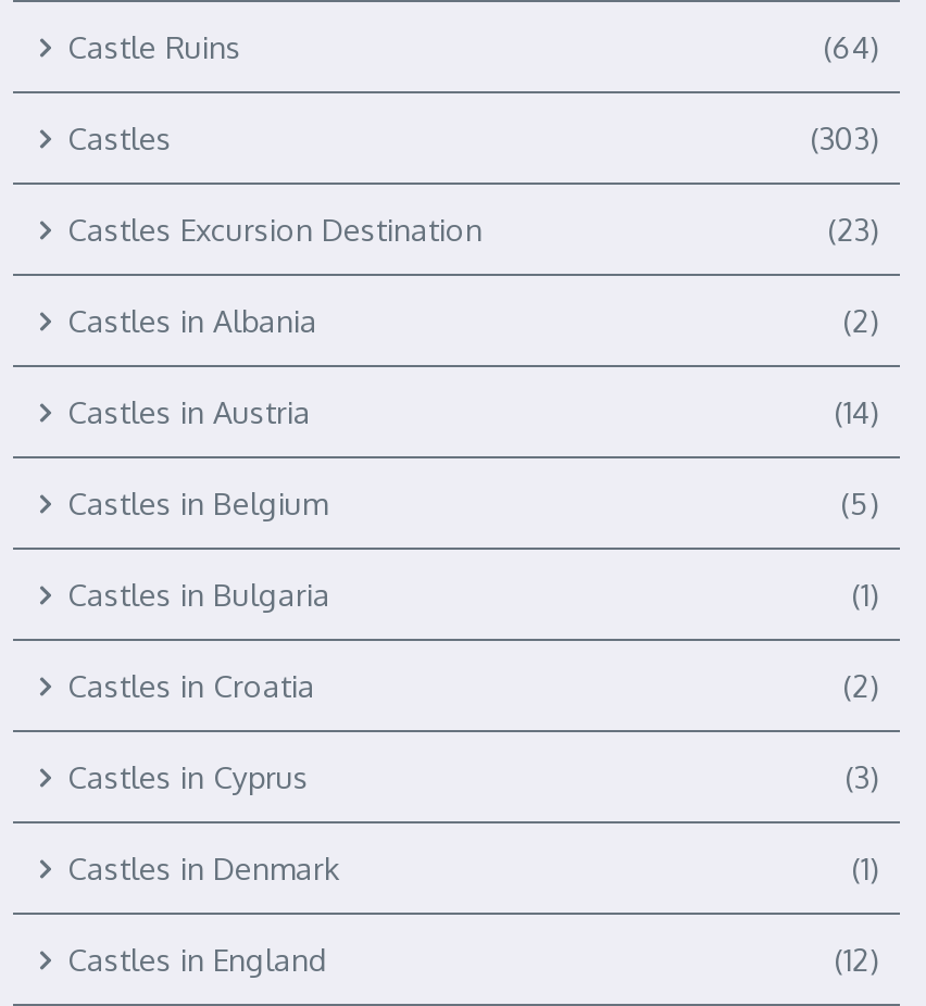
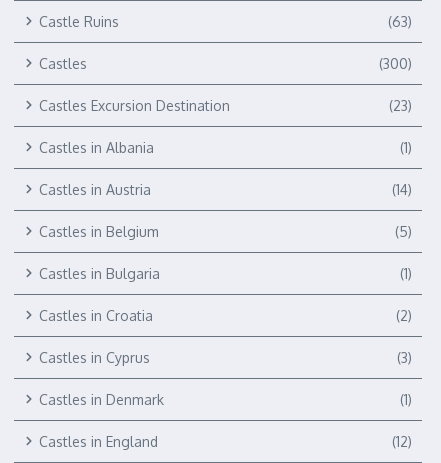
- (64)
+ (63)

- (303)
+ (300)

- (2)
+ (1)
